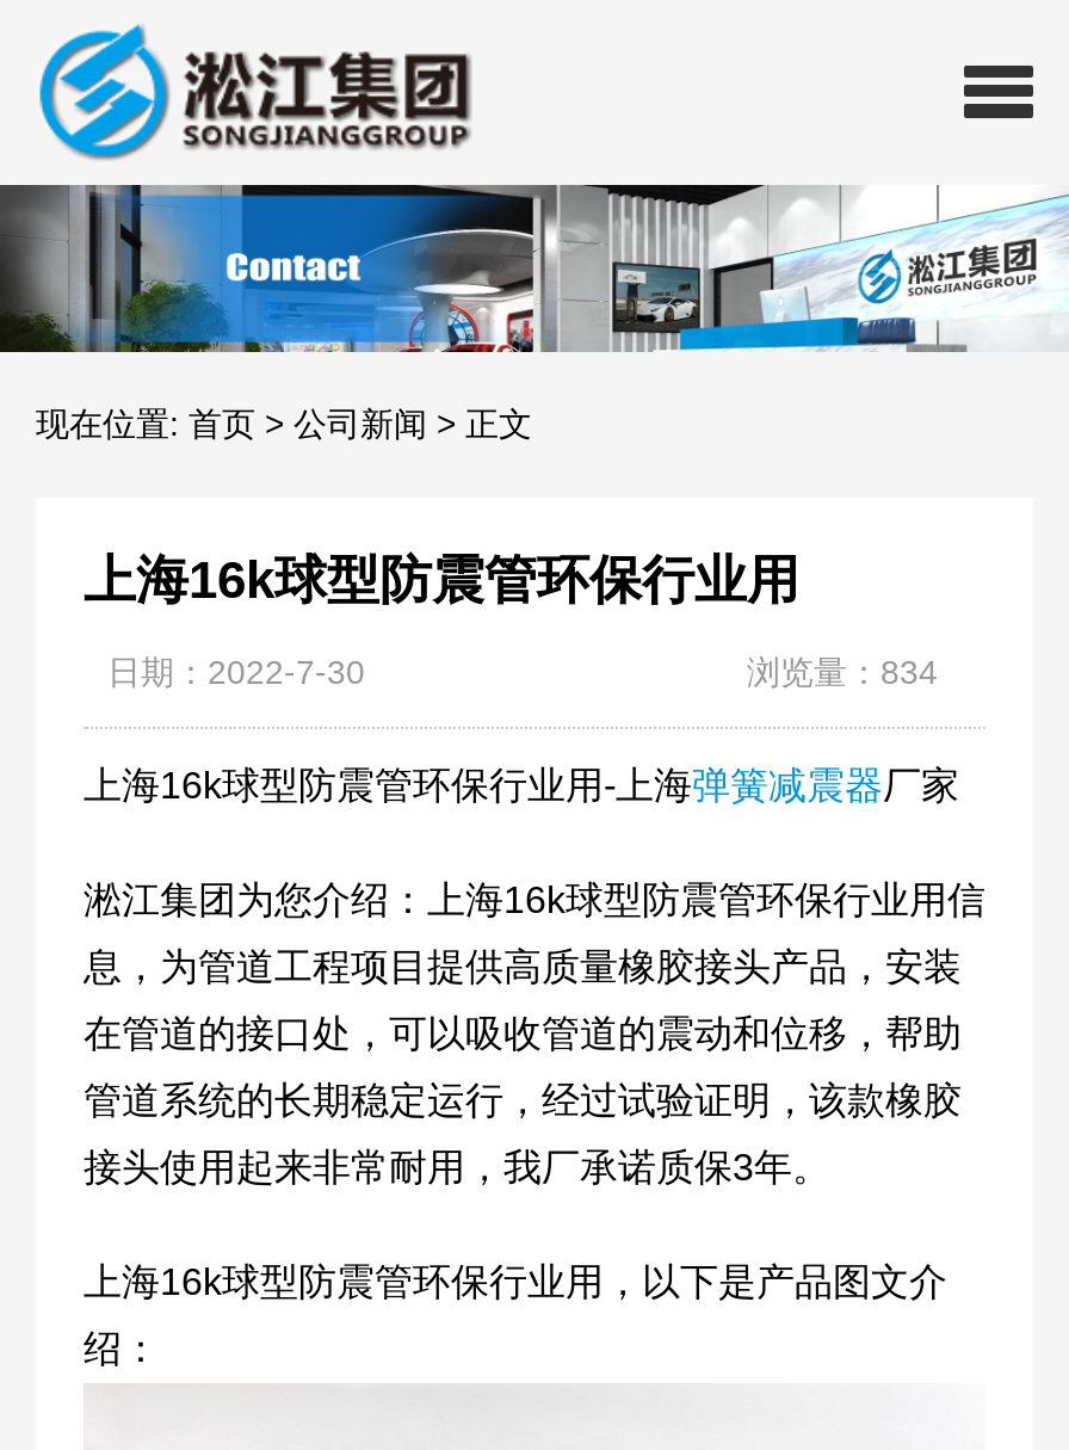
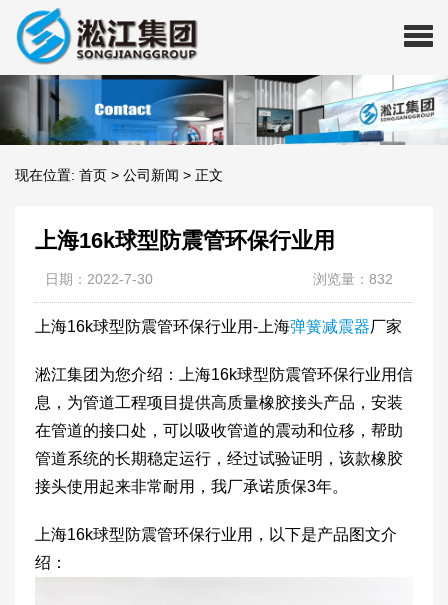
- 浏览量：834
+ 浏览量：832
